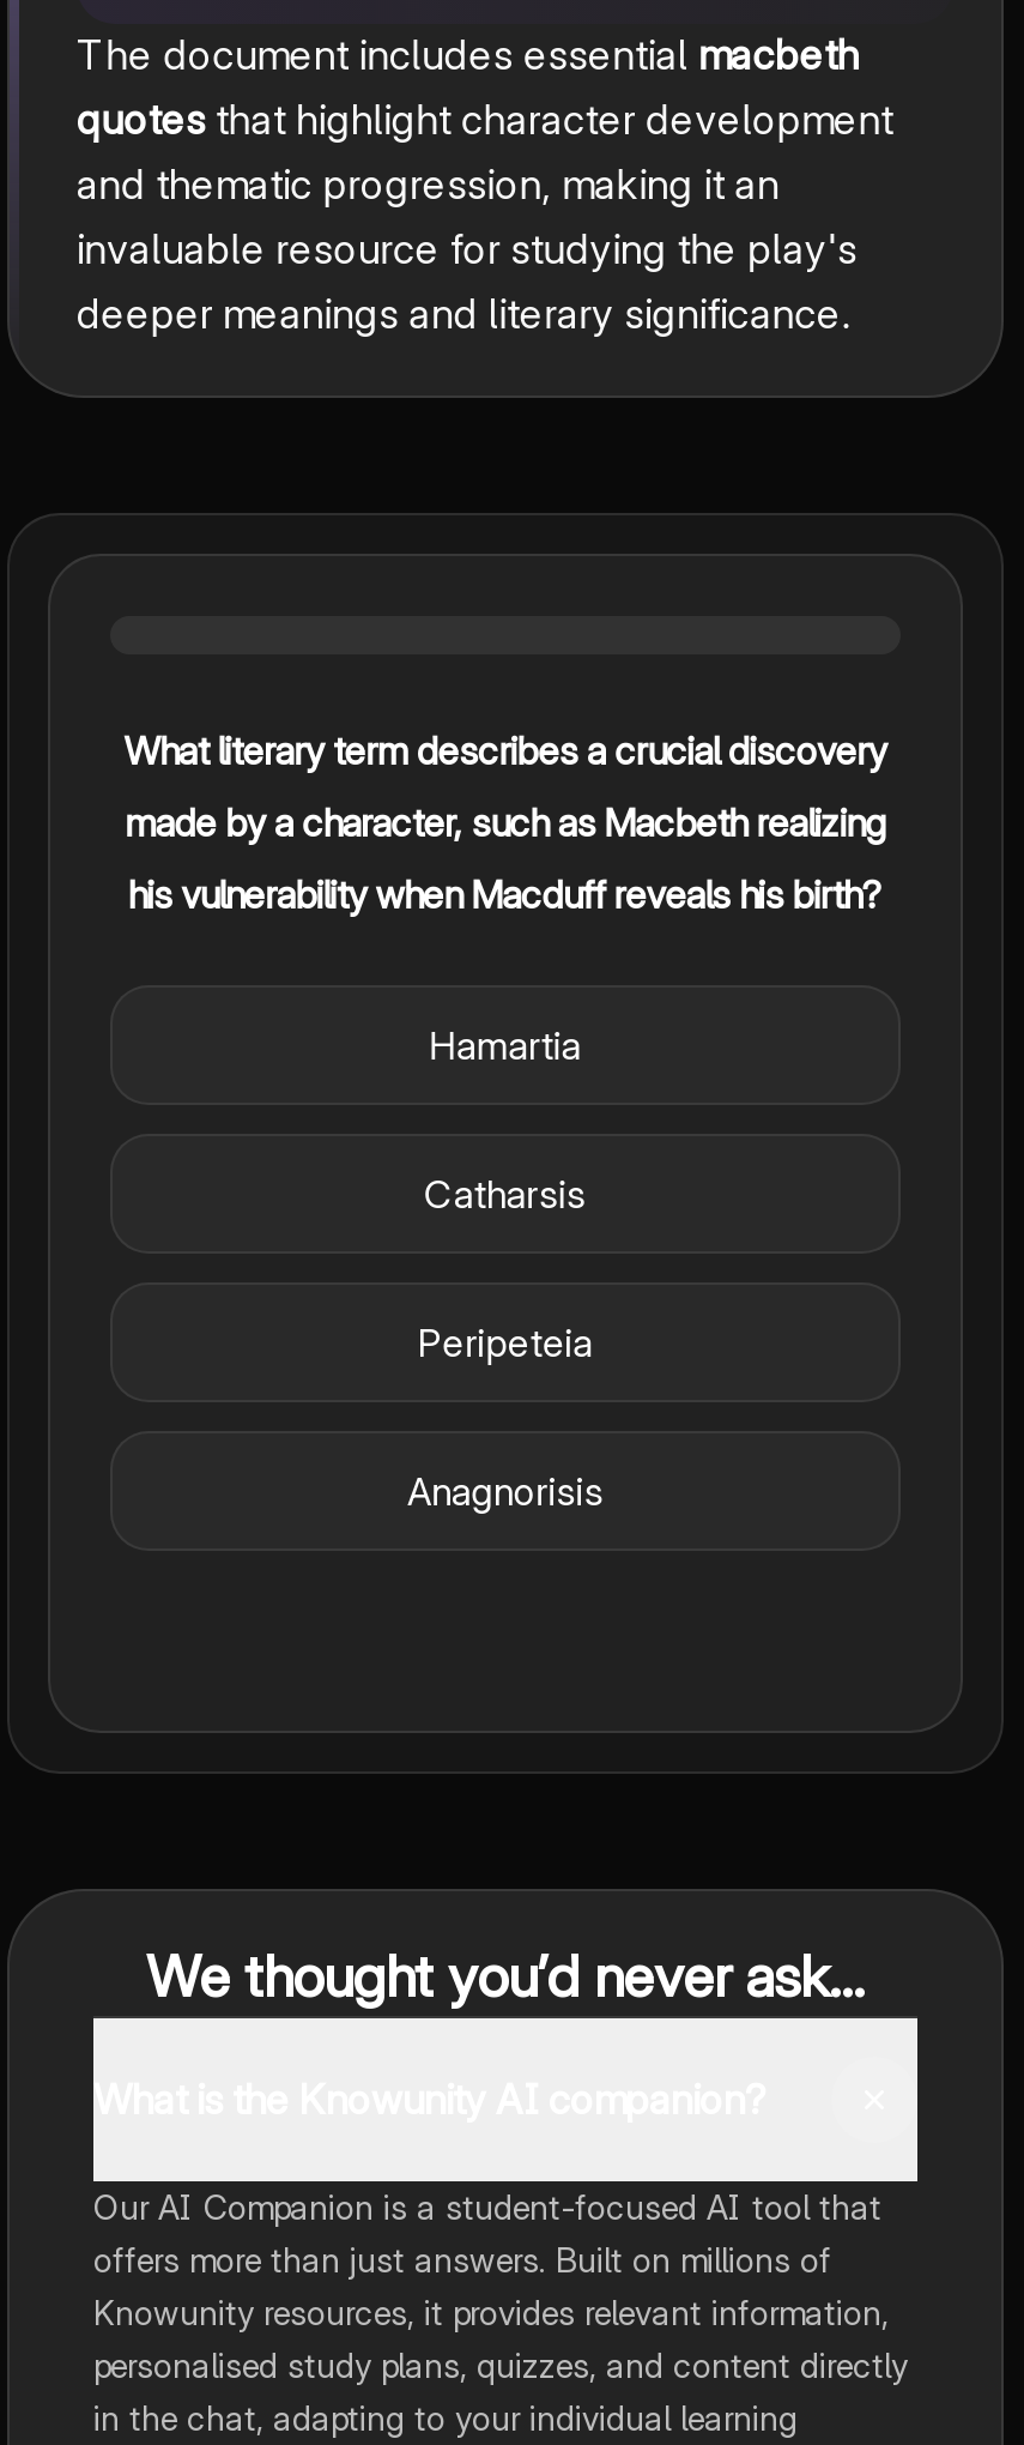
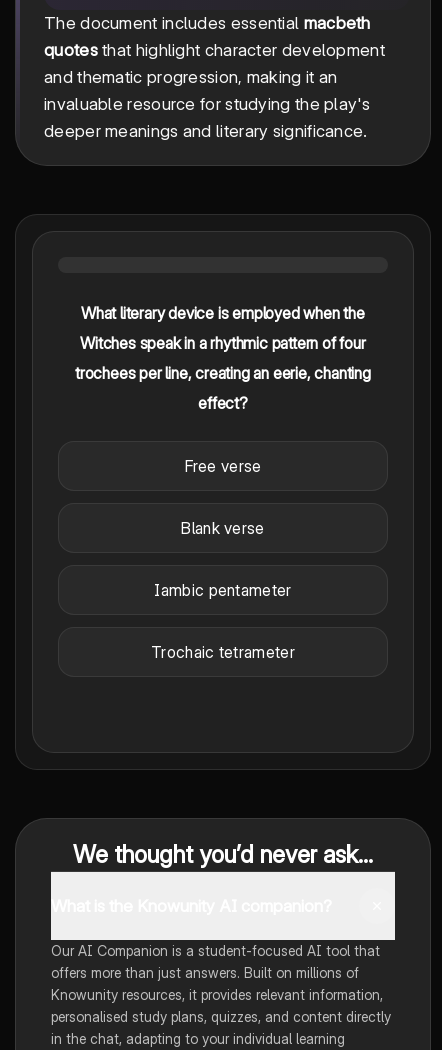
- What literary term describes a crucial discovery
- made by a character, such as Macbeth realizing
- his vulnerability when Macduff reveals his birth?
- Hamartia
- Catharsis
- Peripeteia
- Anagnorisis
+ What literary device is employed when the
+ Witches speak in a rhythmic pattern of four
+ trochees per line, creating an eerie, chanting
+ effect?
+ Free verse
+ Blank verse
+ Iambic pentameter
+ Trochaic tetrameter
